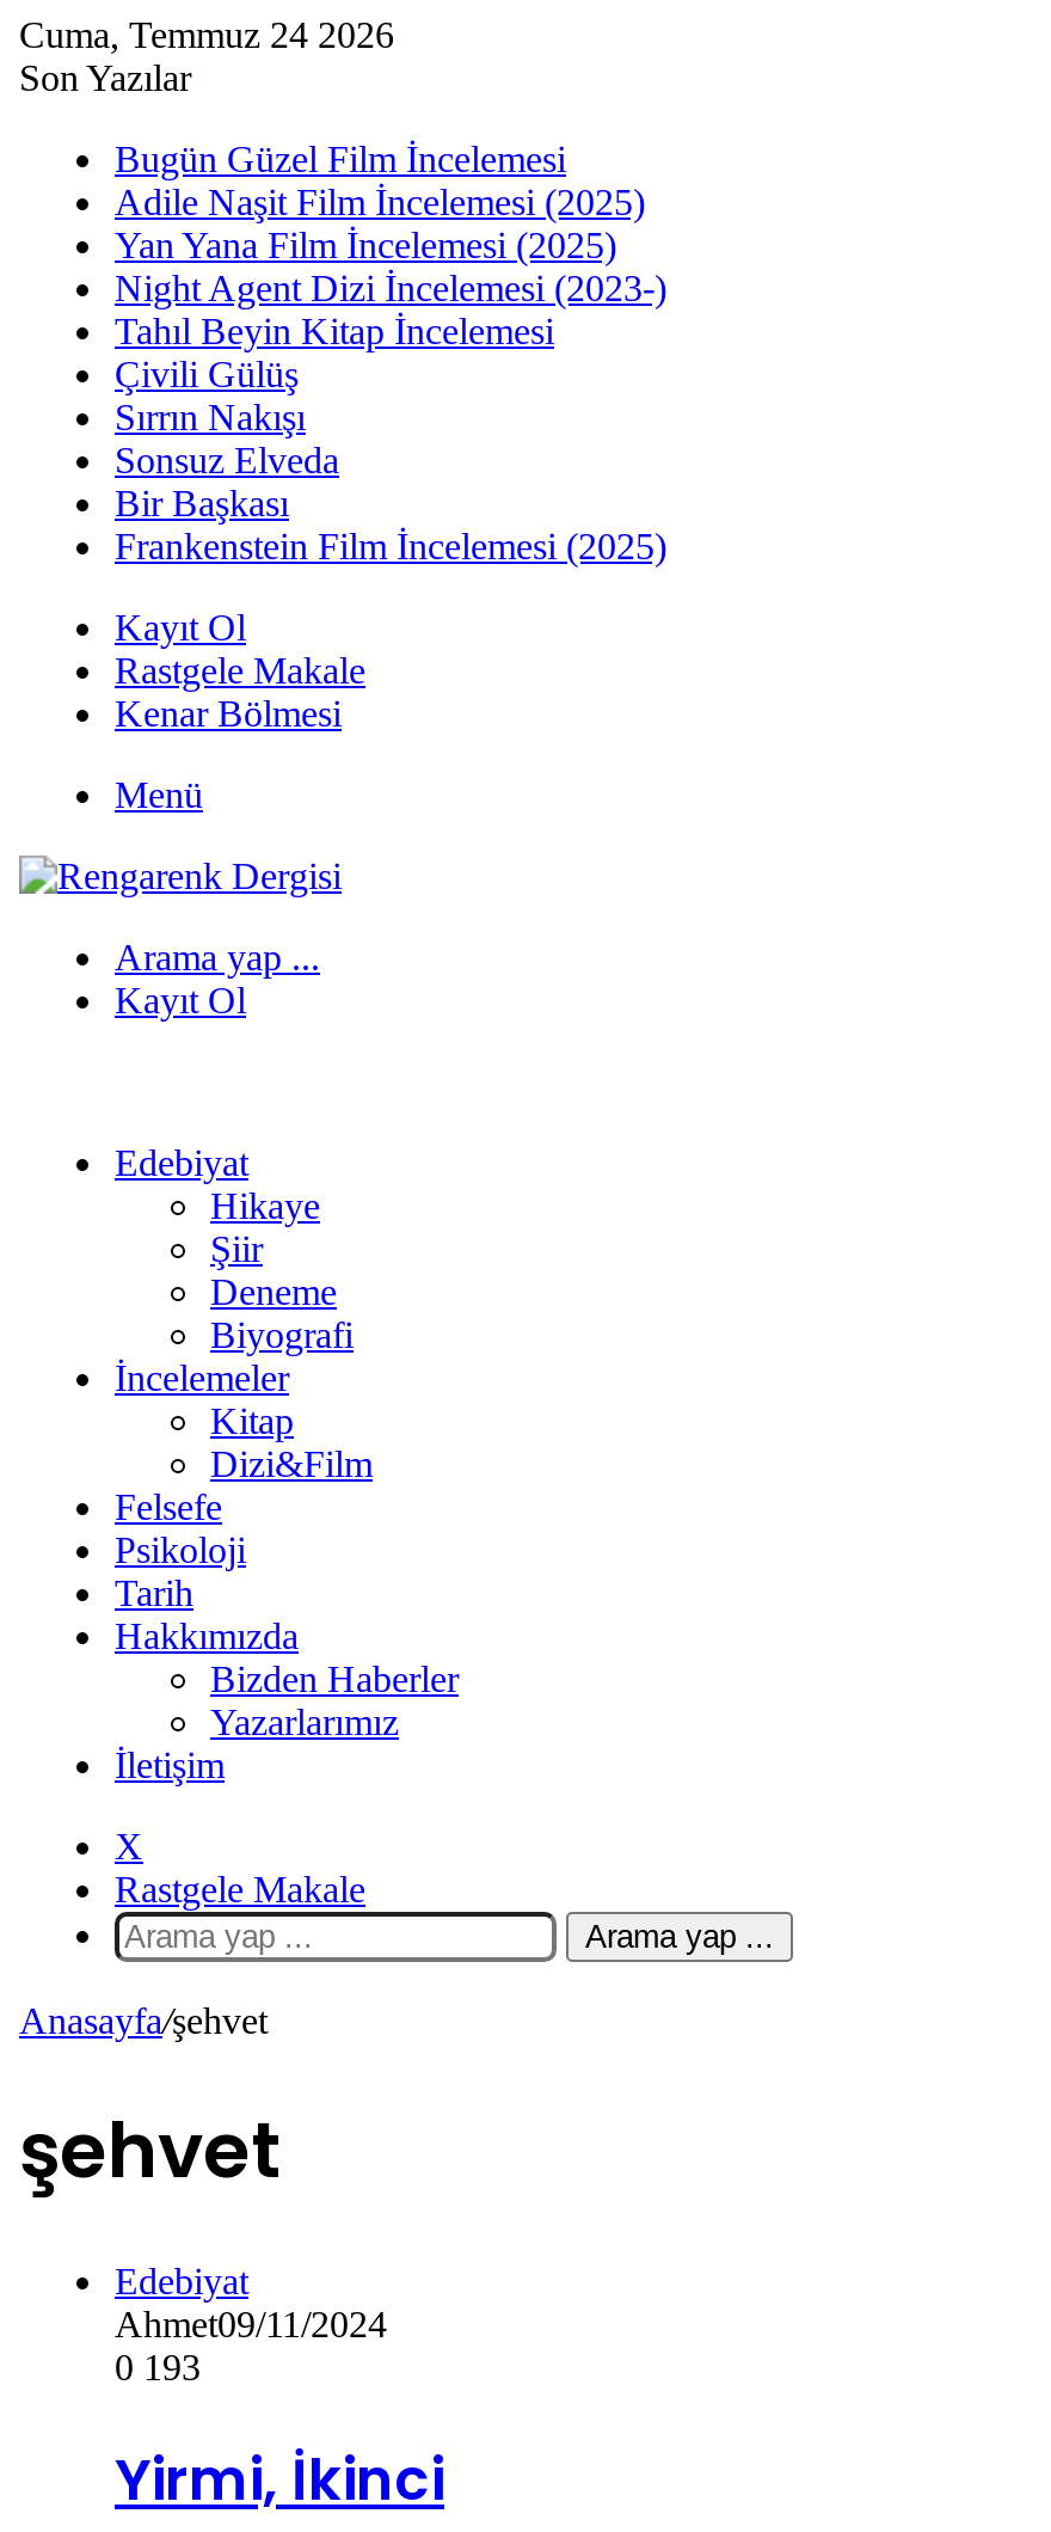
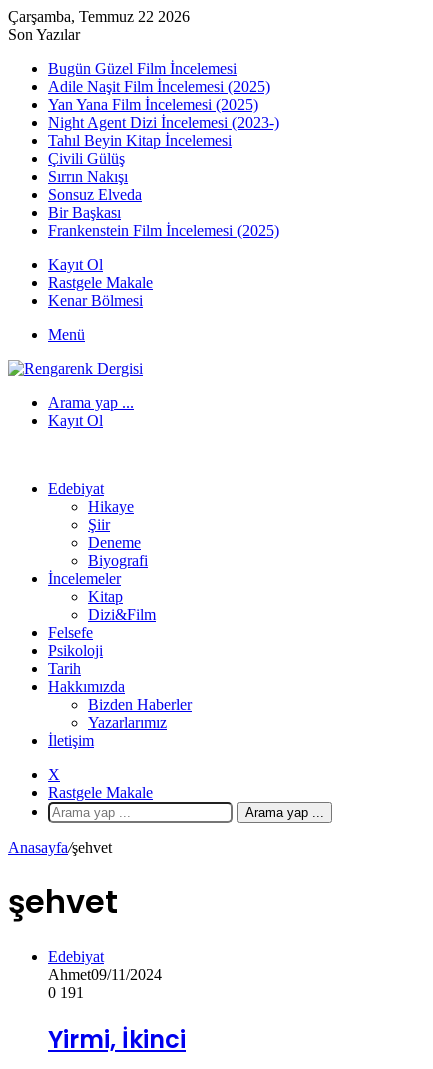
- Cuma, Temmuz 24 2026
+ Çarşamba, Temmuz 22 2026

- 0 193
+ 0 191
